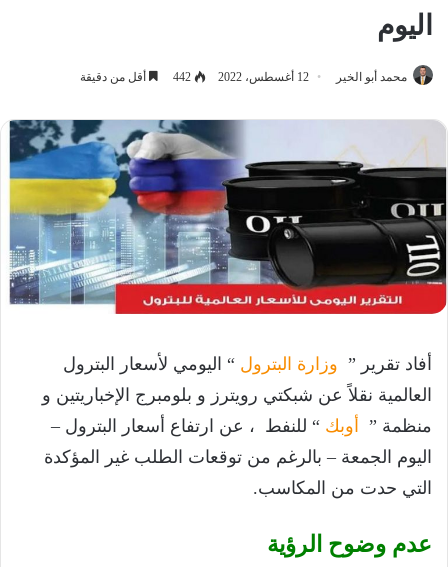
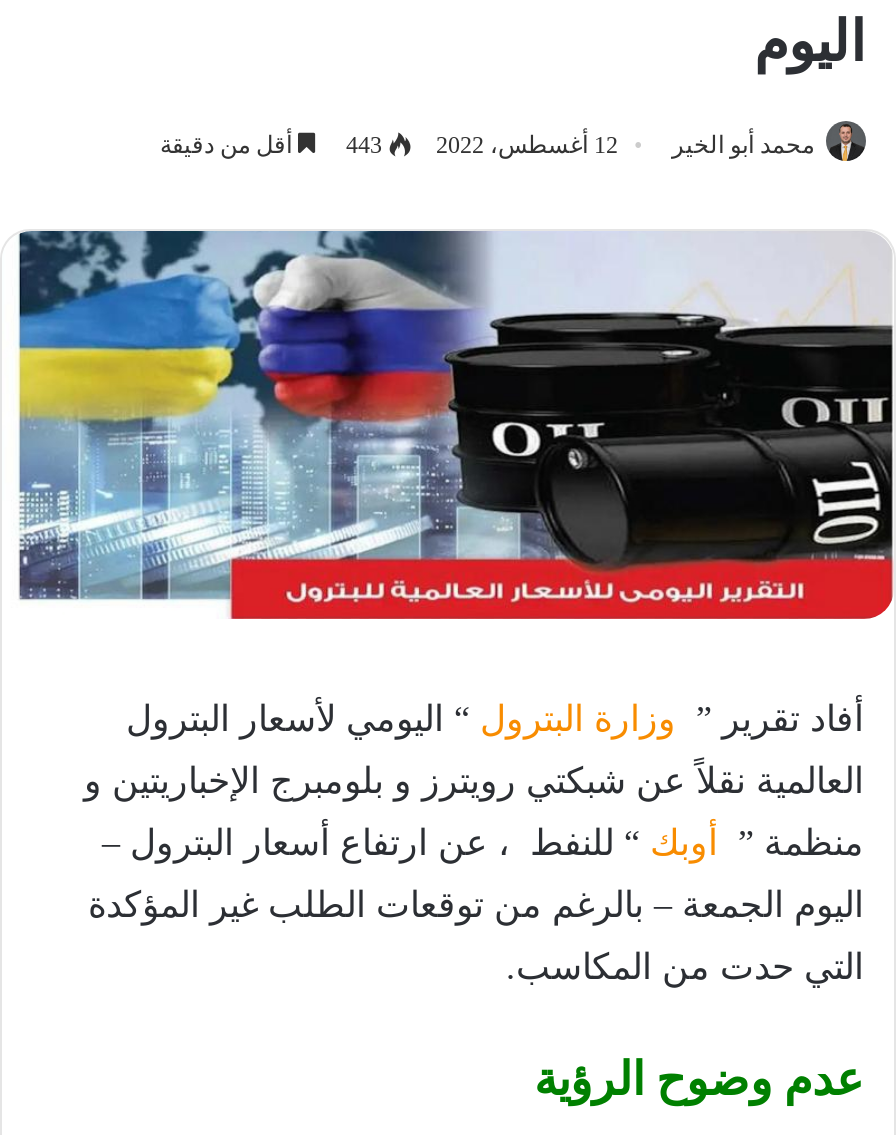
- 442
+ 443
